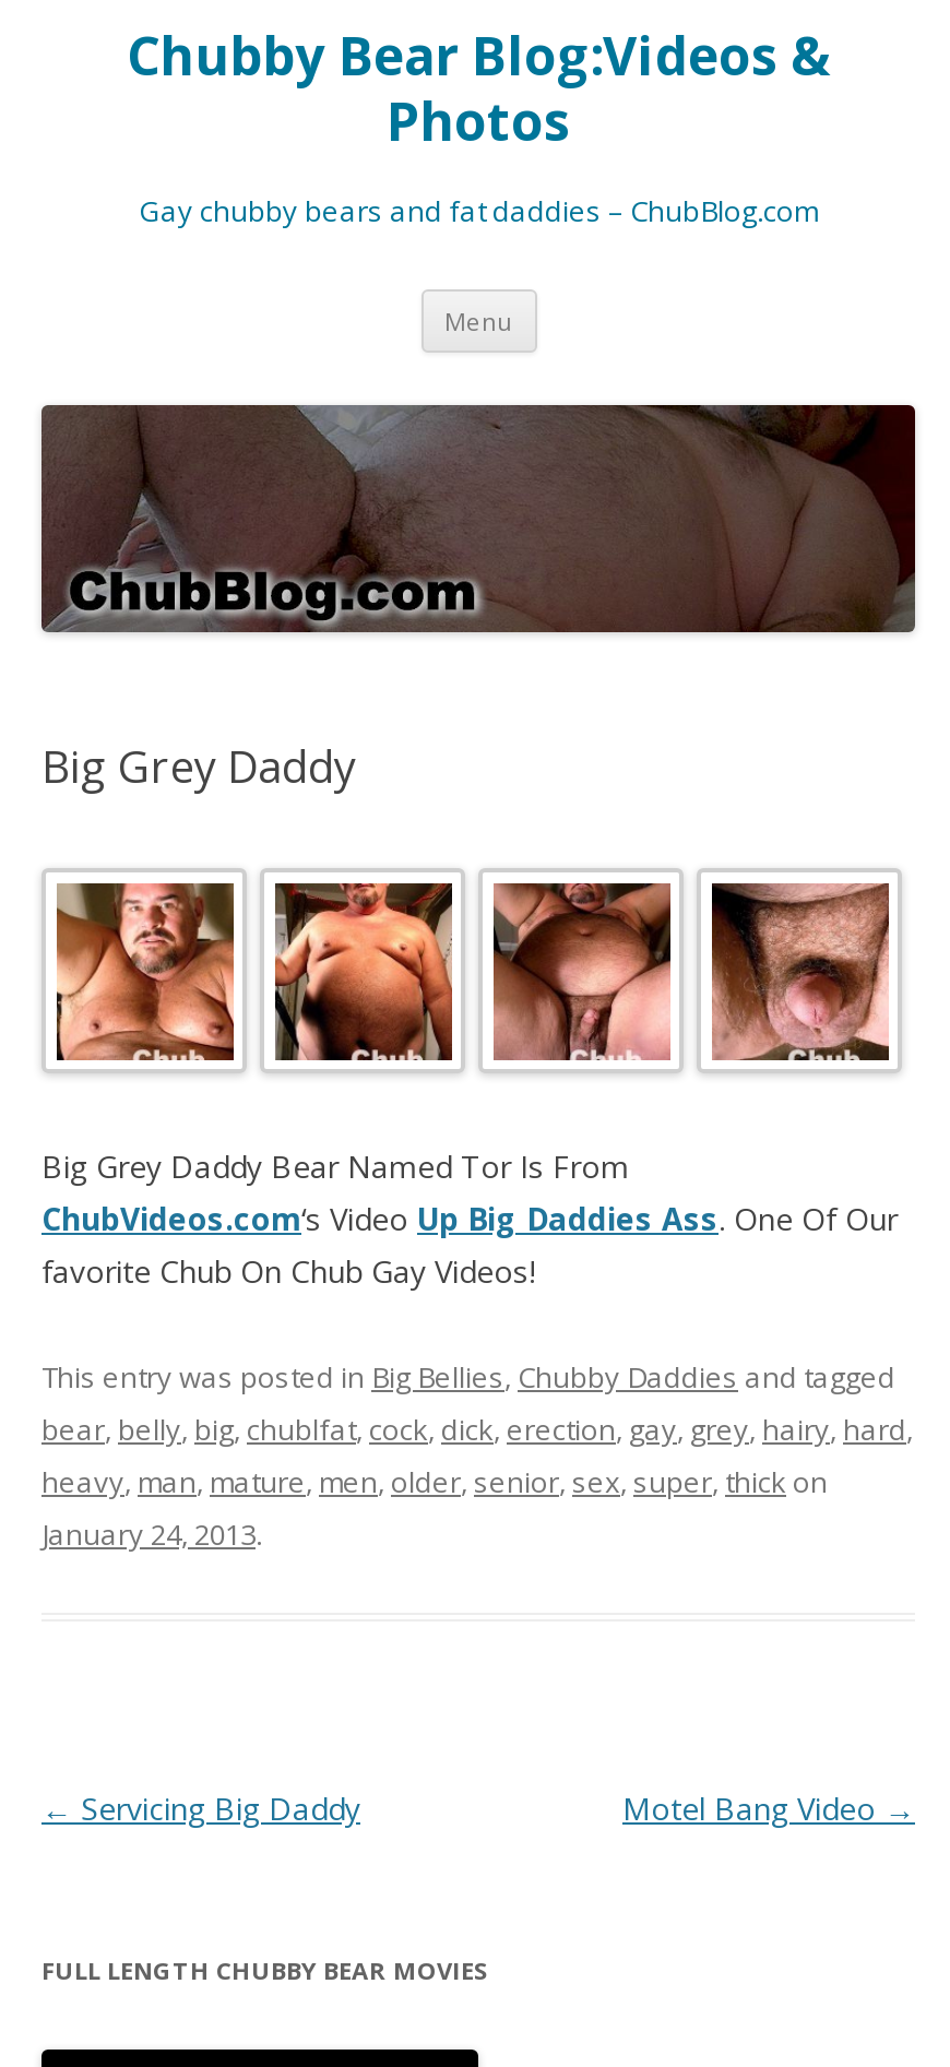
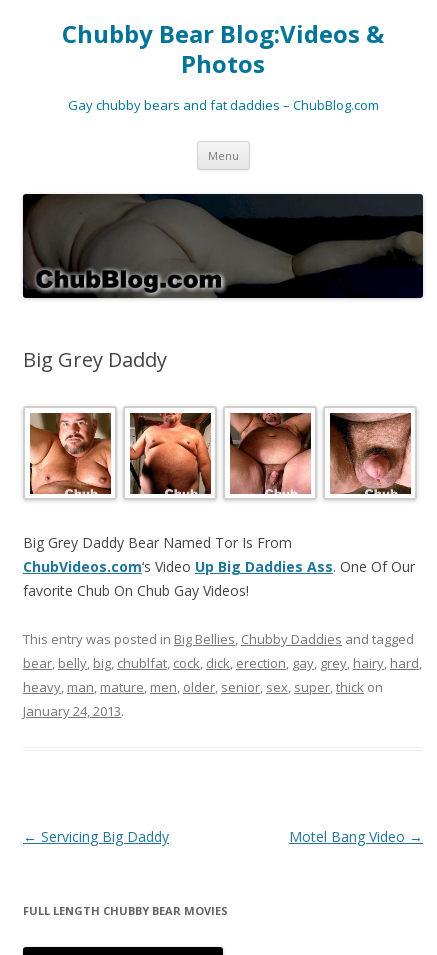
- [image]
+ [image]
